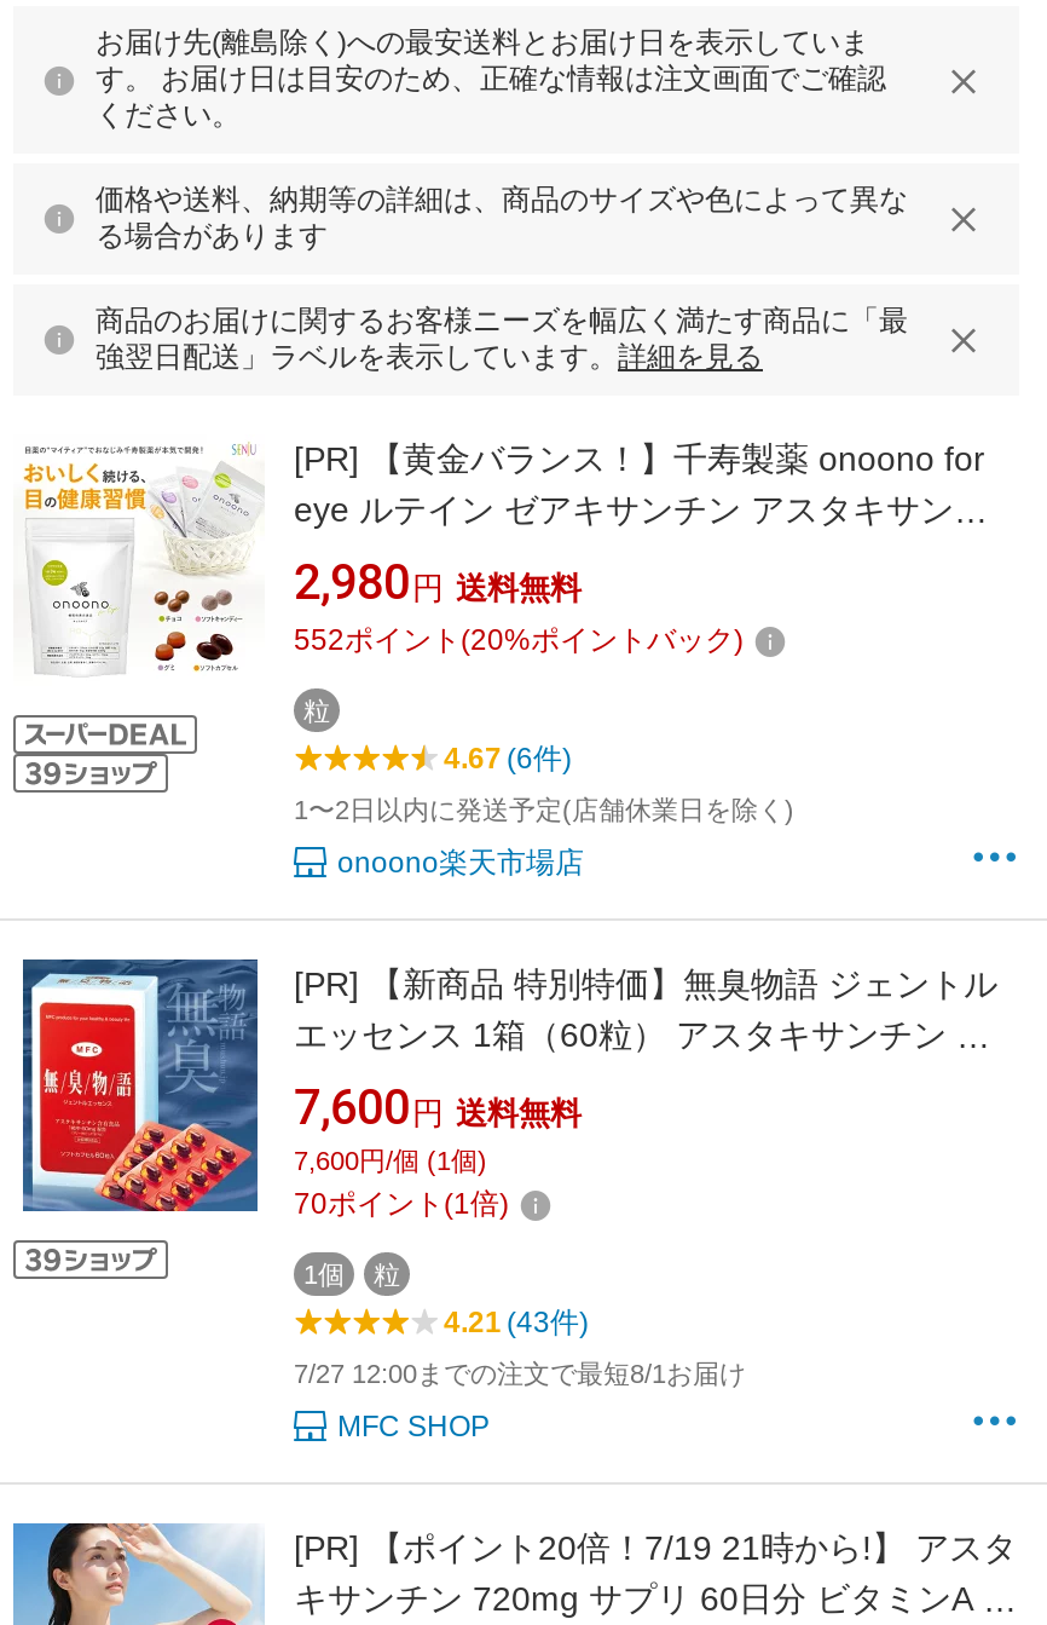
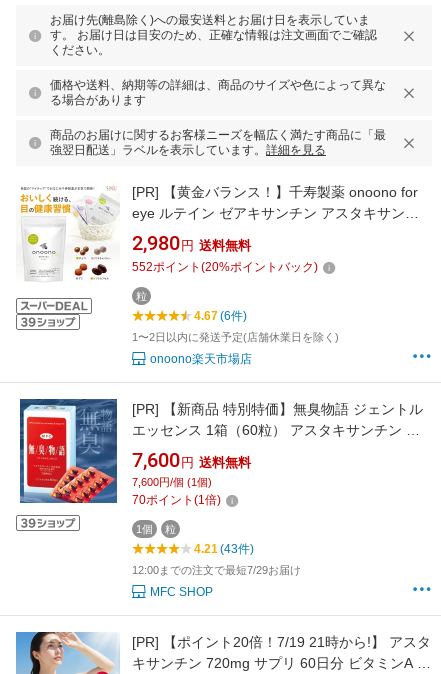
- 7/27 12:00までの注文で最短8/1お届け
+ 12:00までの注文で最短7/29お届け
